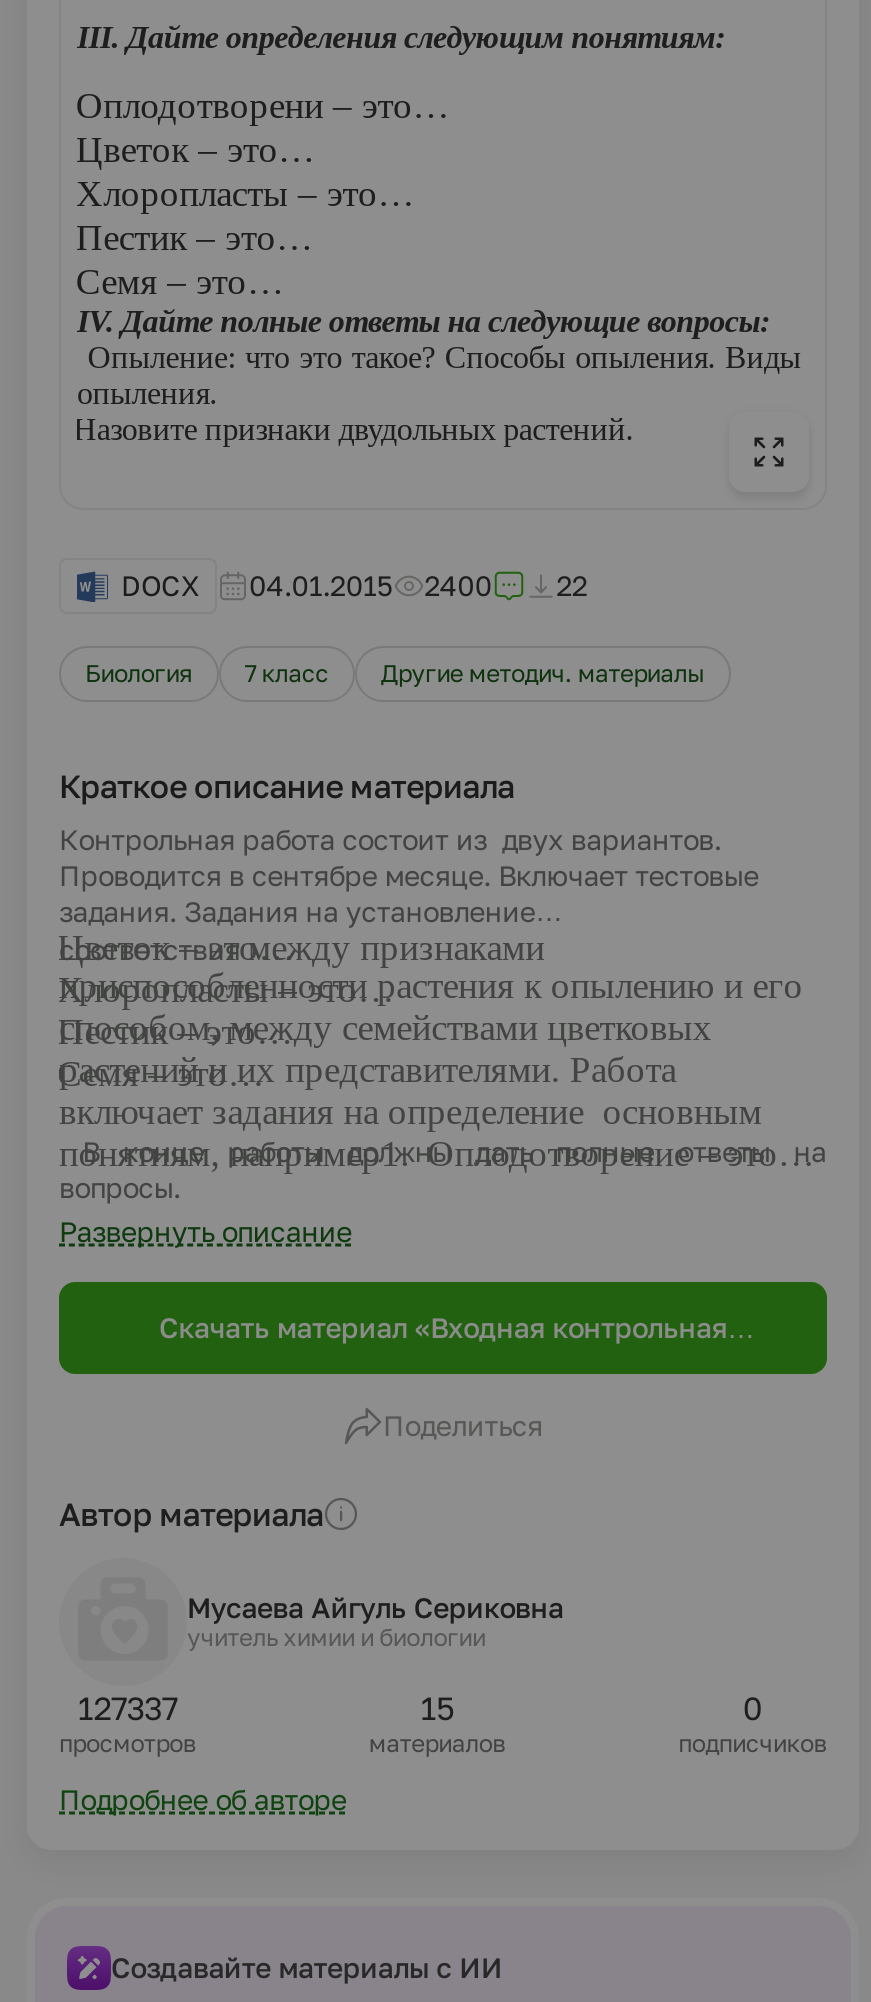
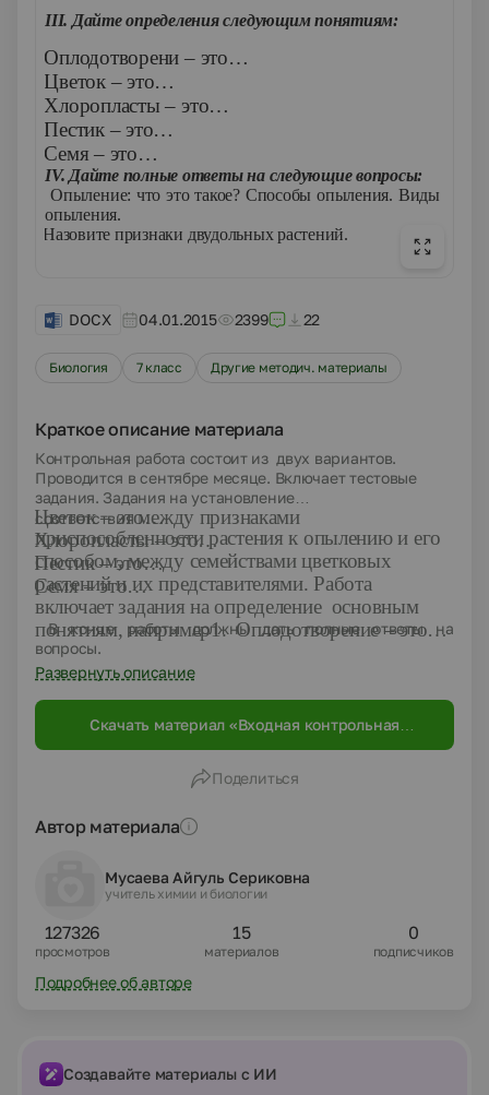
- DOCX 04.01.2015 2400 22
+ DOCX 04.01.2015 2399 22

- 127337
+ 127326
